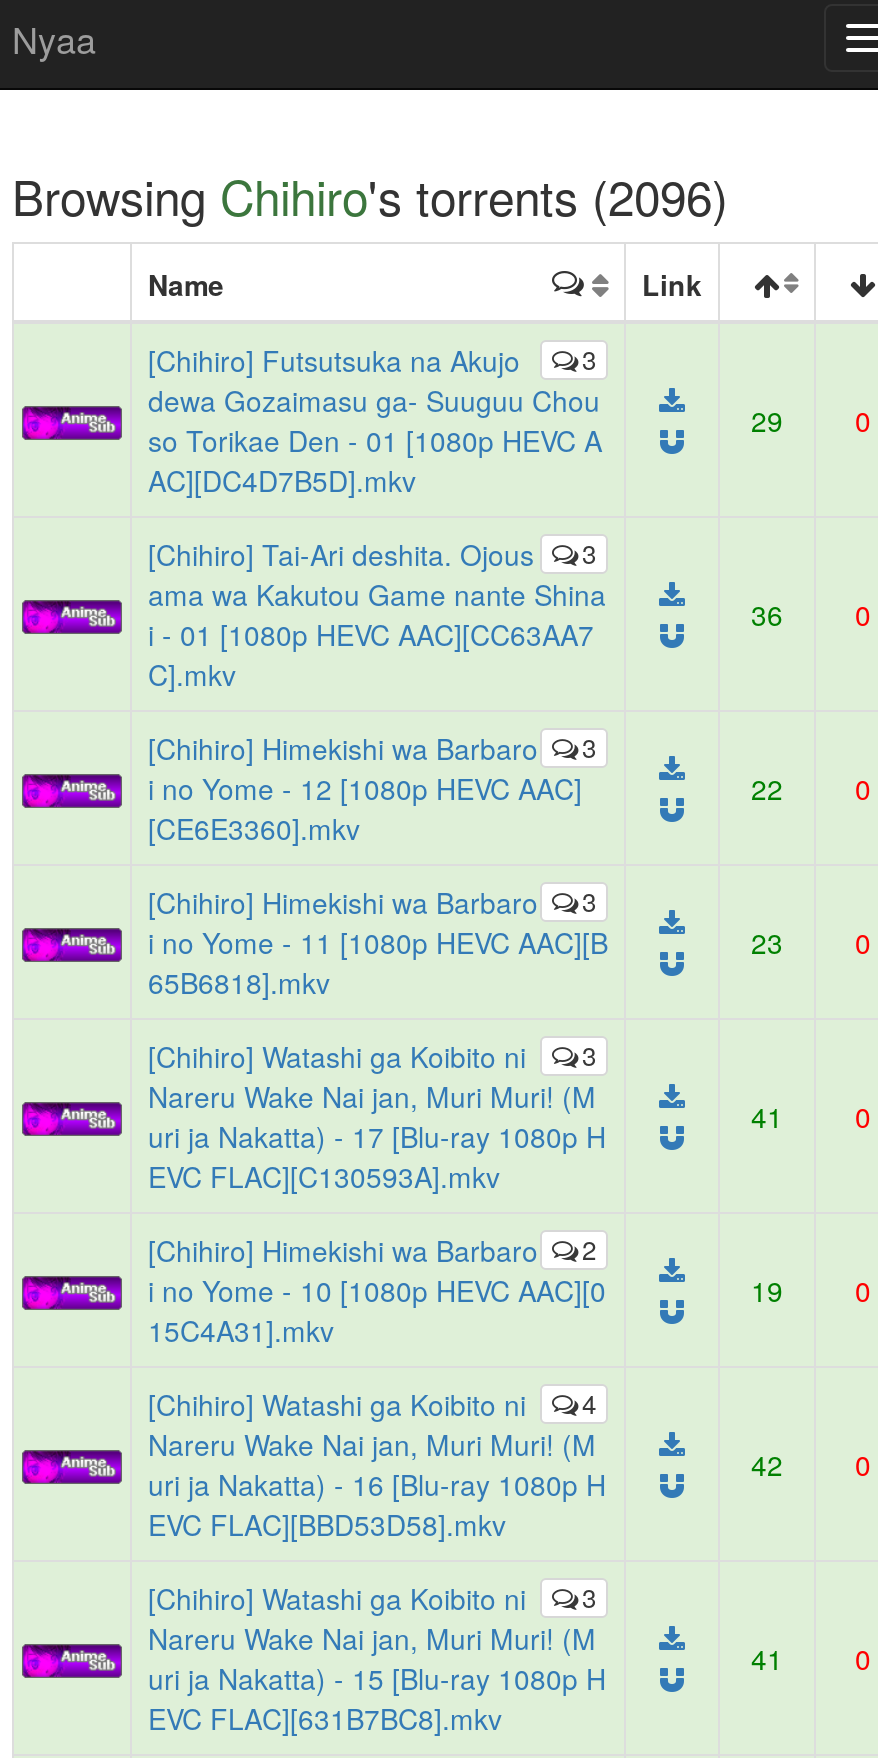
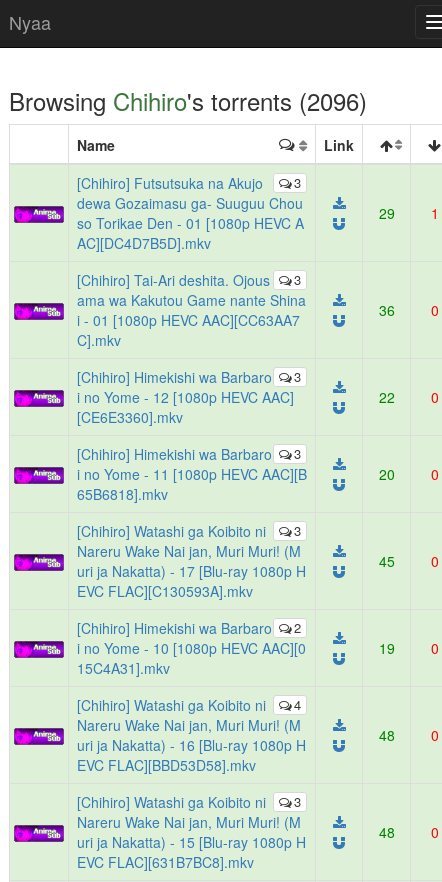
- 29 0
+ 29 1

- 23 0
+ 20 0

- 41 0
+ 45 0

- 42 0
+ 48 0

- 41 0
+ 48 0
